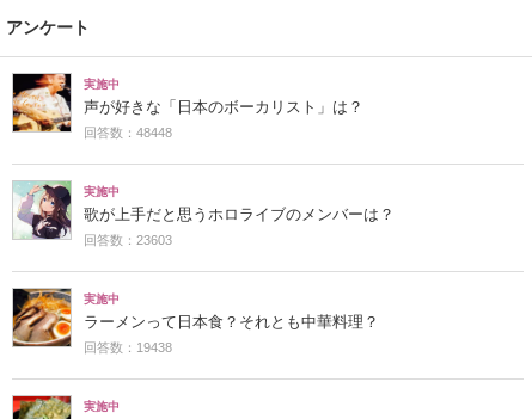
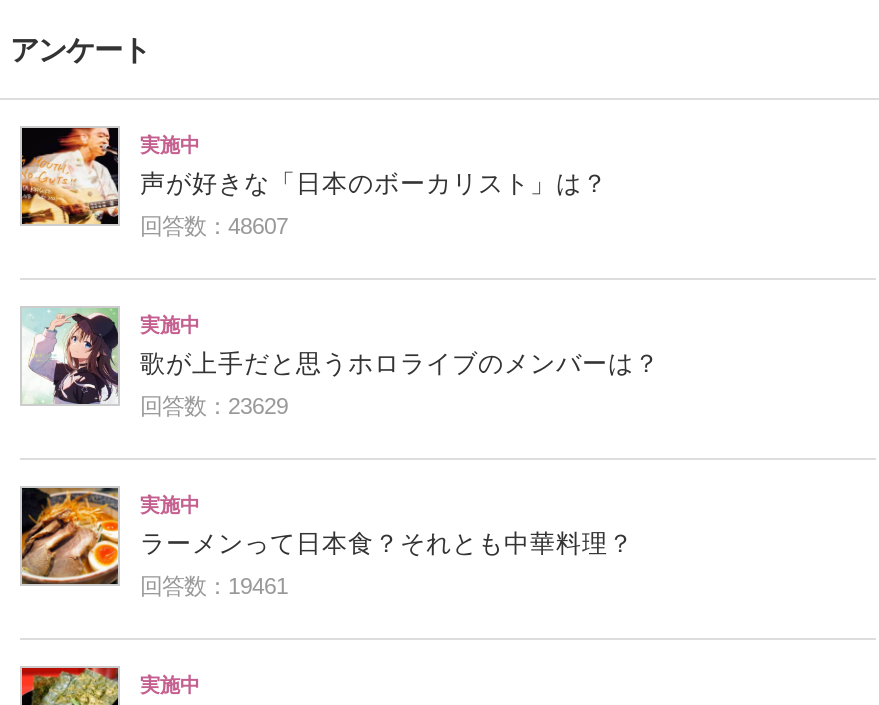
- 回答数：48448
+ 回答数：48607

- 回答数：23603
+ 回答数：23629

- 回答数：19438
+ 回答数：19461
